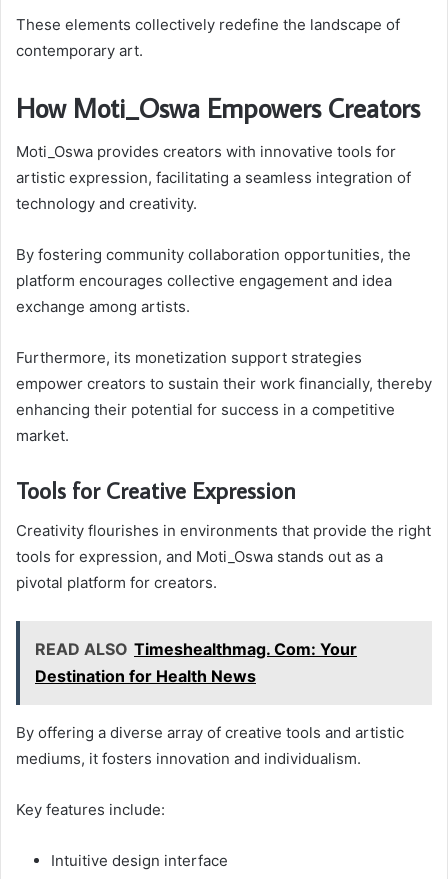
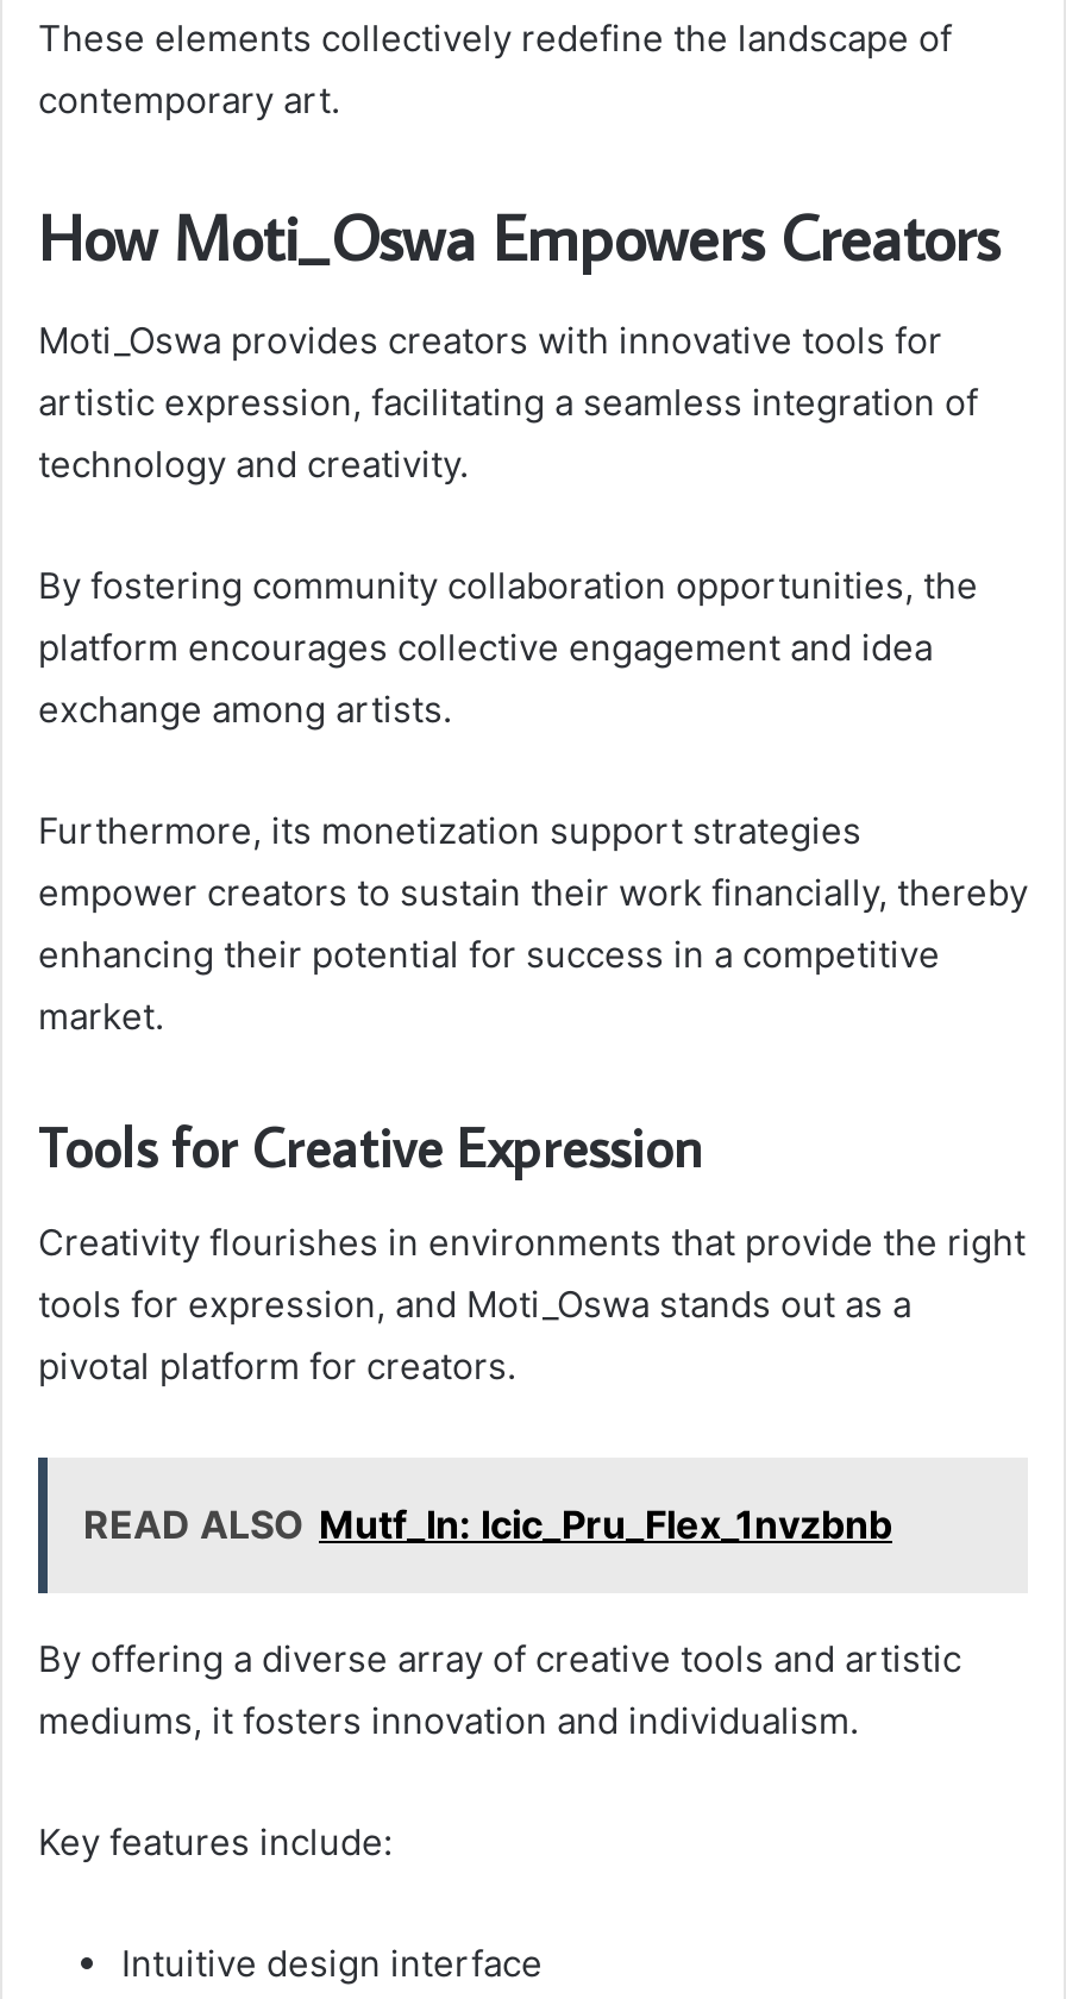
- READ ALSO Timeshealthmag. Com: Your
- Destination for Health News
+ READ ALSO Mutf_In: Icic_Pru_Flex_1nvzbnb
